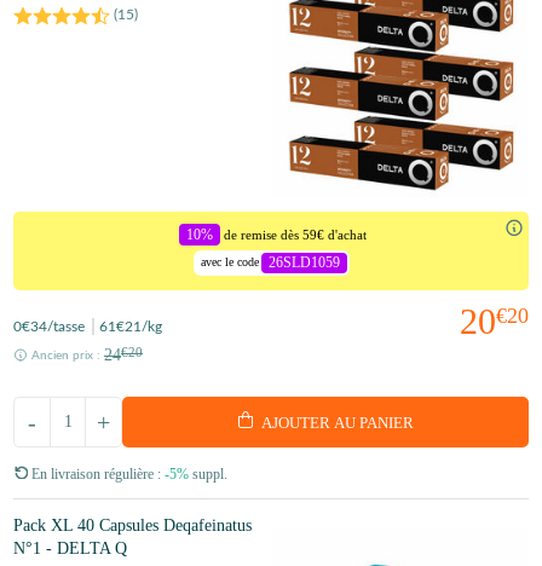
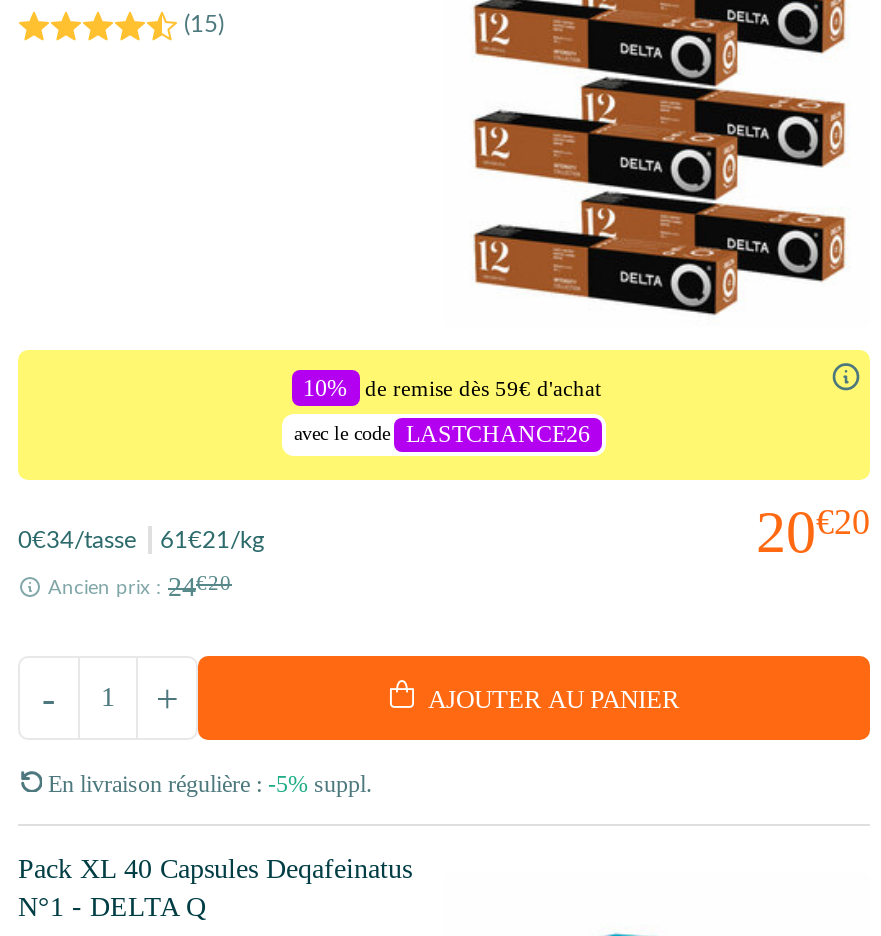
- avec le code 26SLD1059
+ avec le code LASTCHANCE26
